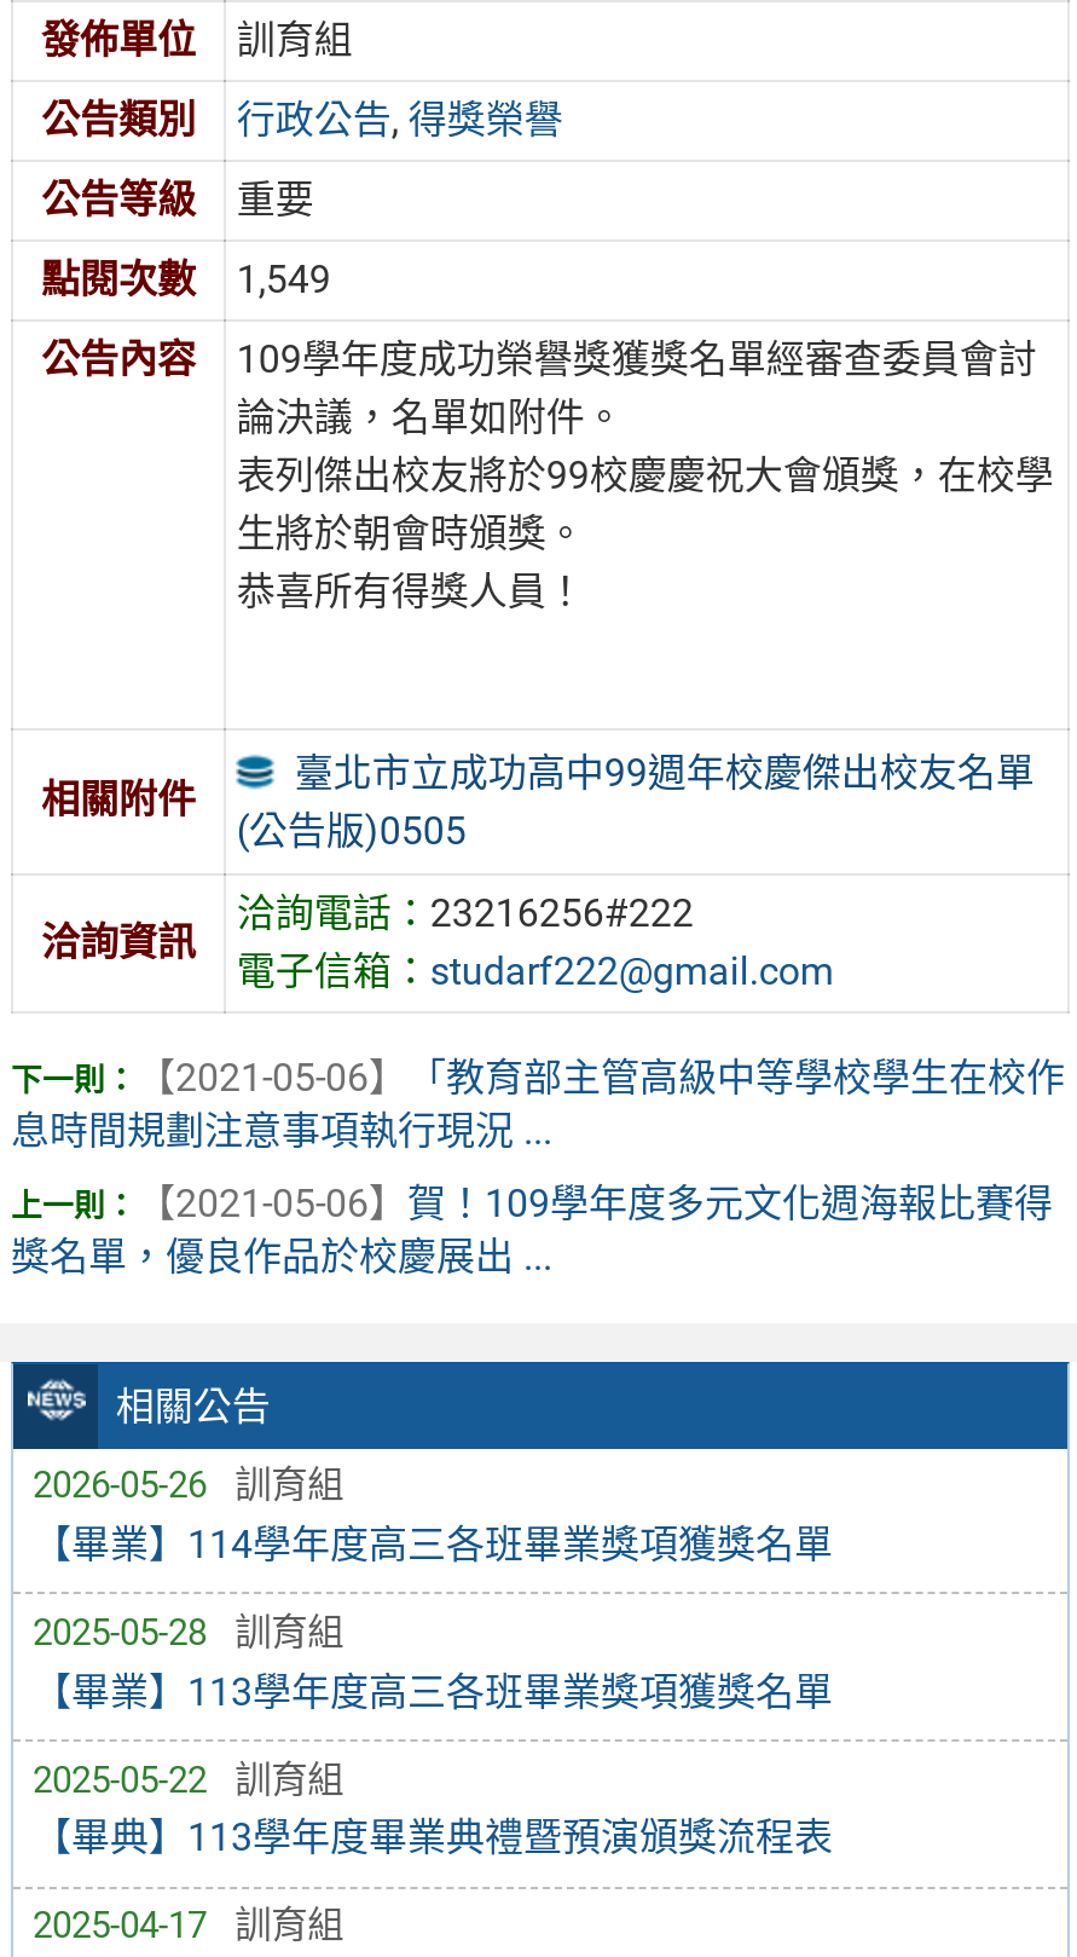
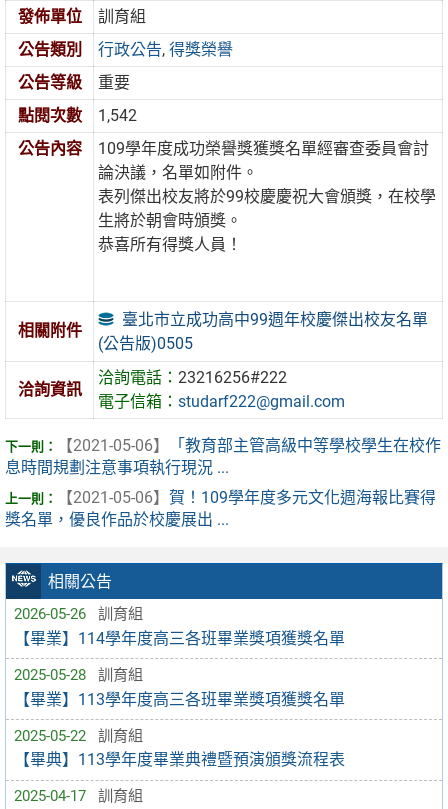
- 點閱次數 1,549
+ 點閱次數 1,542
